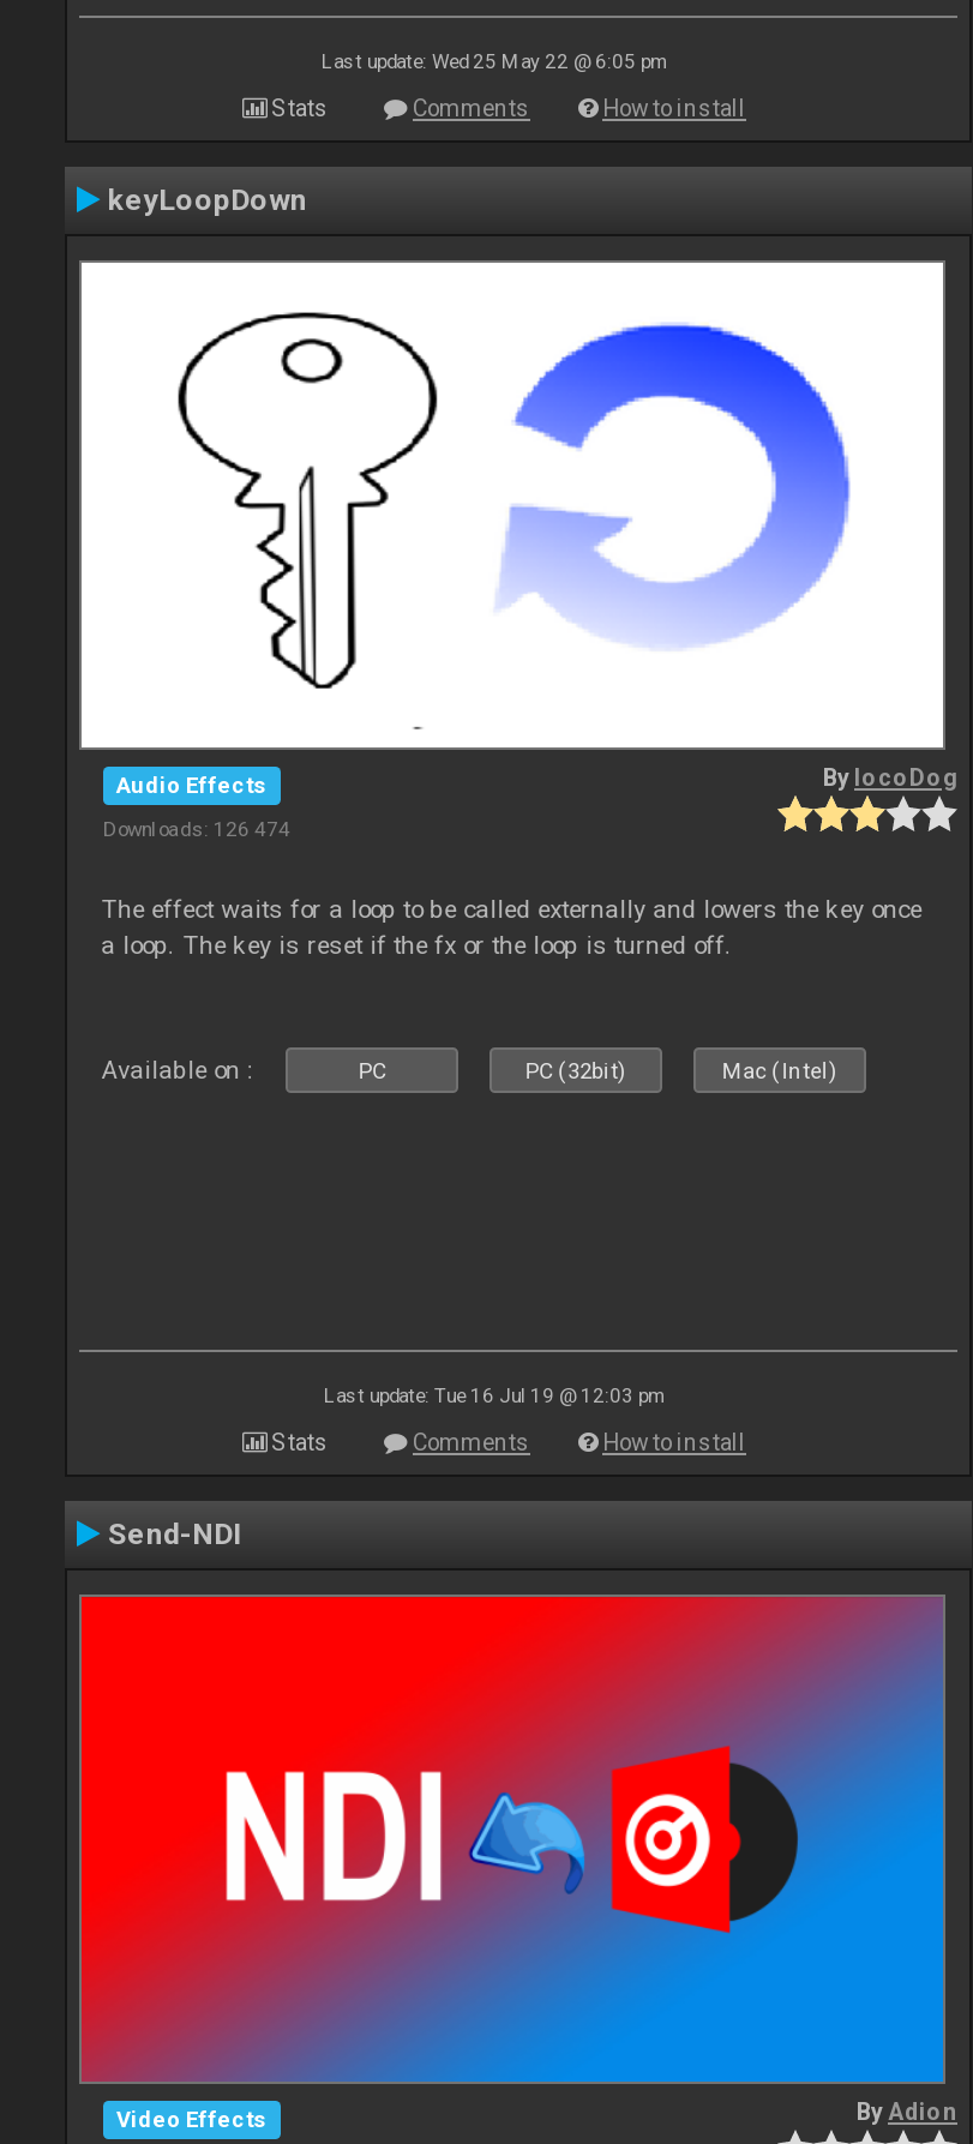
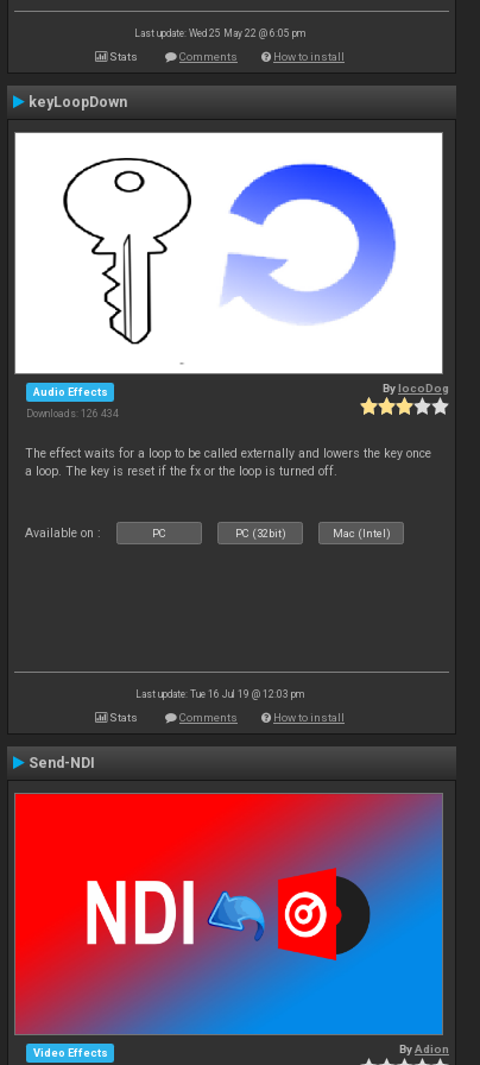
- Downloads: 126 474
+ Downloads: 126 434
